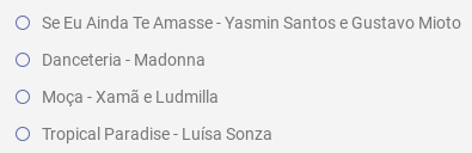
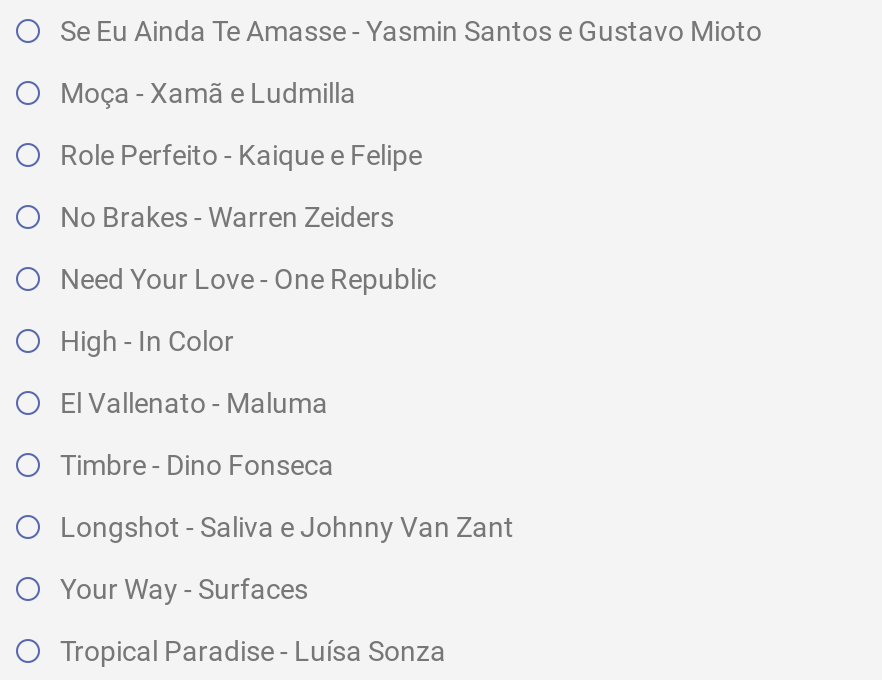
- Danceteria - Madonna

moved up: Moça - Xamã e Ludmilla

+ Role Perfeito - Kaique e Felipe
+ No Brakes - Warren Zeiders
+ Need Your Love - One Republic
+ High - In Color
+ El Vallenato - Maluma
+ Timbre - Dino Fonseca
+ Longshot - Saliva e Johnny Van Zant
+ Your Way - Surfaces
